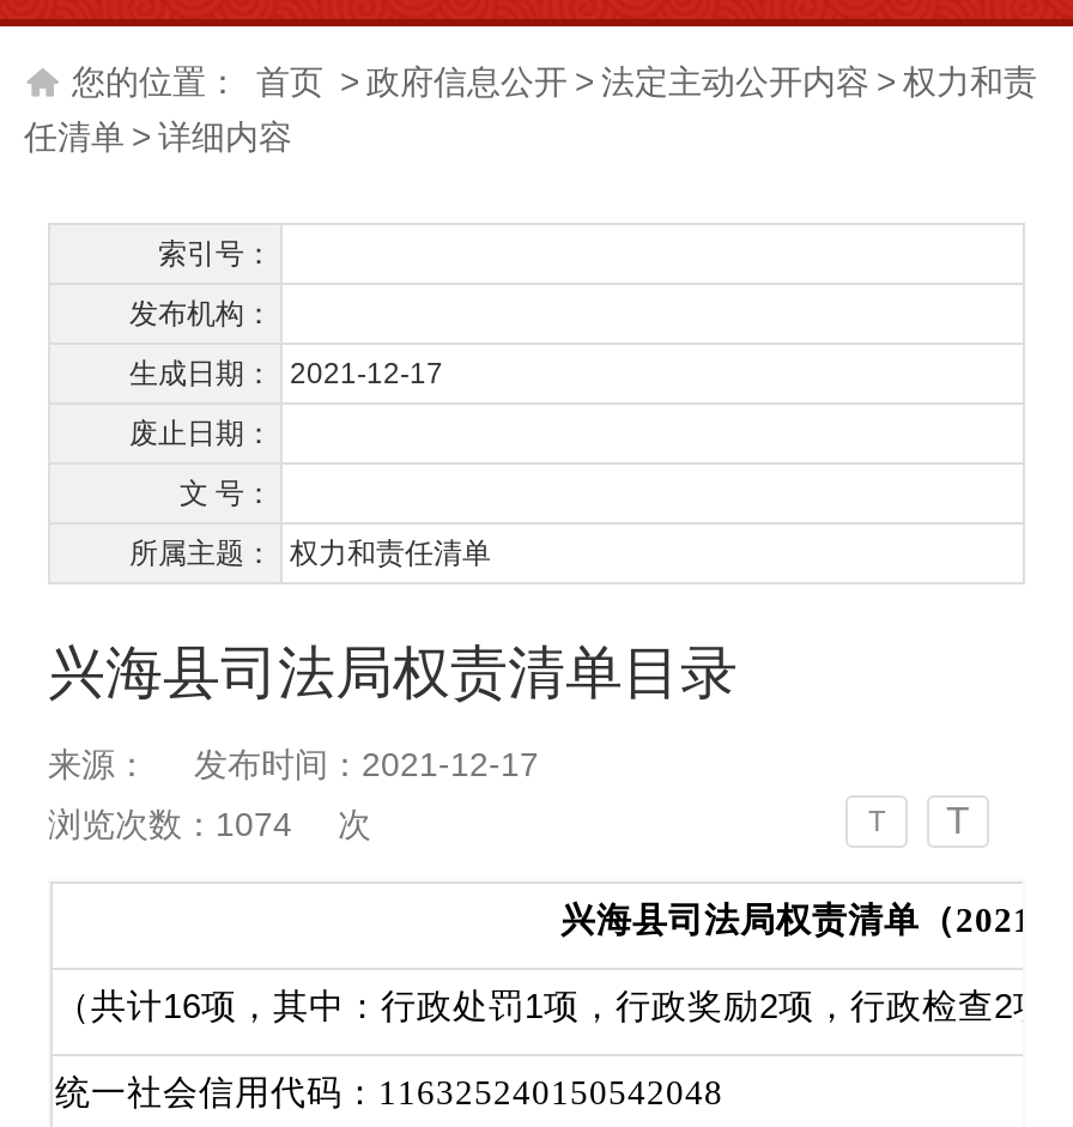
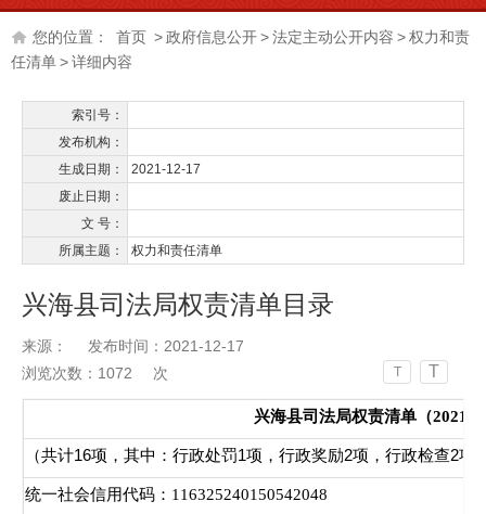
- 浏览次数：1074 次
+ 浏览次数：1072 次
